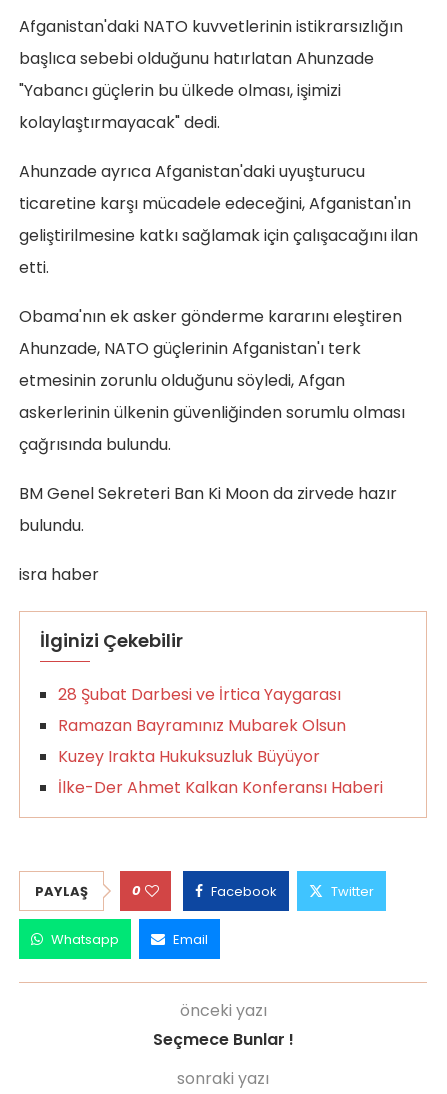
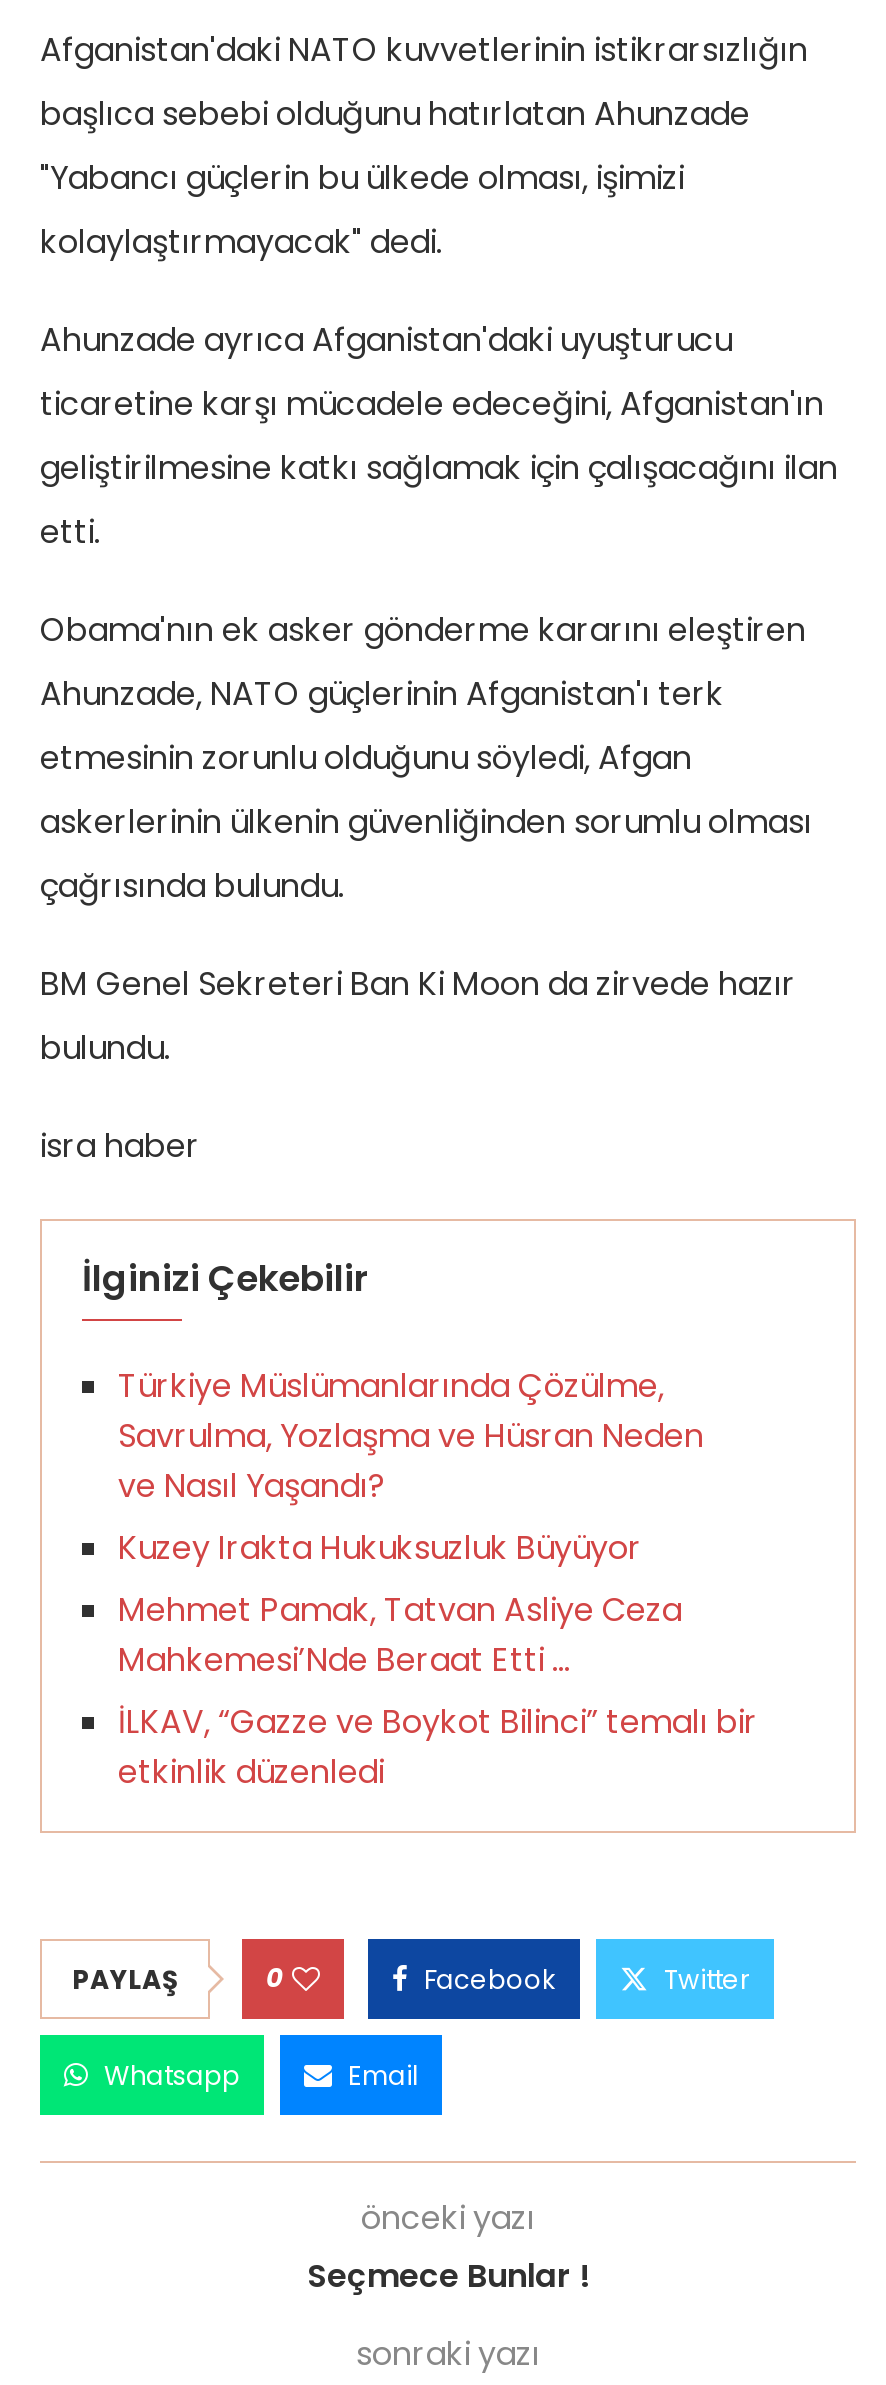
- 28 Şubat Darbesi ve İrtica Yaygarası
- Ramazan Bayramınız Mubarek Olsun
+ Türkiye Müslümanlarında Çözülme,
+ Savrulma, Yozlaşma ve Hüsran Neden
+ ve Nasıl Yaşandı?

- İlke-Der Ahmet Kalkan Konferansı Haberi
+ Mehmet Pamak, Tatvan Asliye Ceza
+ Mahkemesi’Nde Beraat Etti …
+ İLKAV, “Gazze ve Boykot Bilinci” temalı bir
+ etkinlik düzenledi
